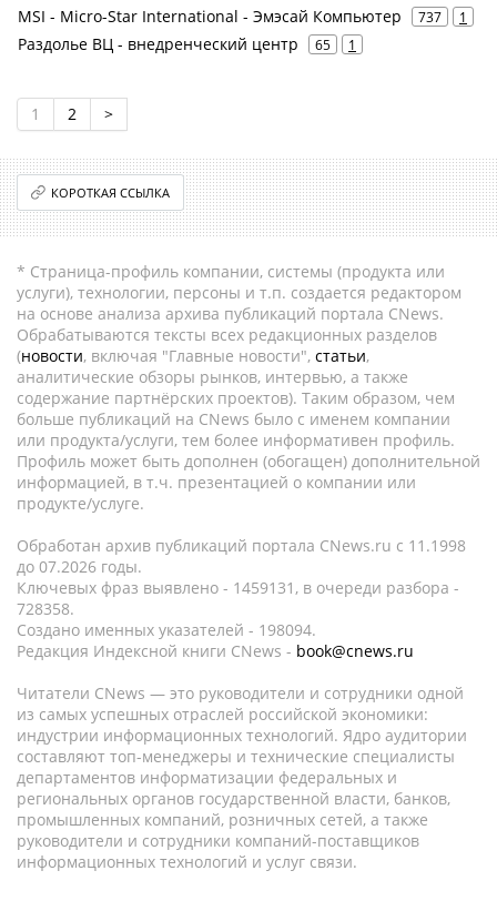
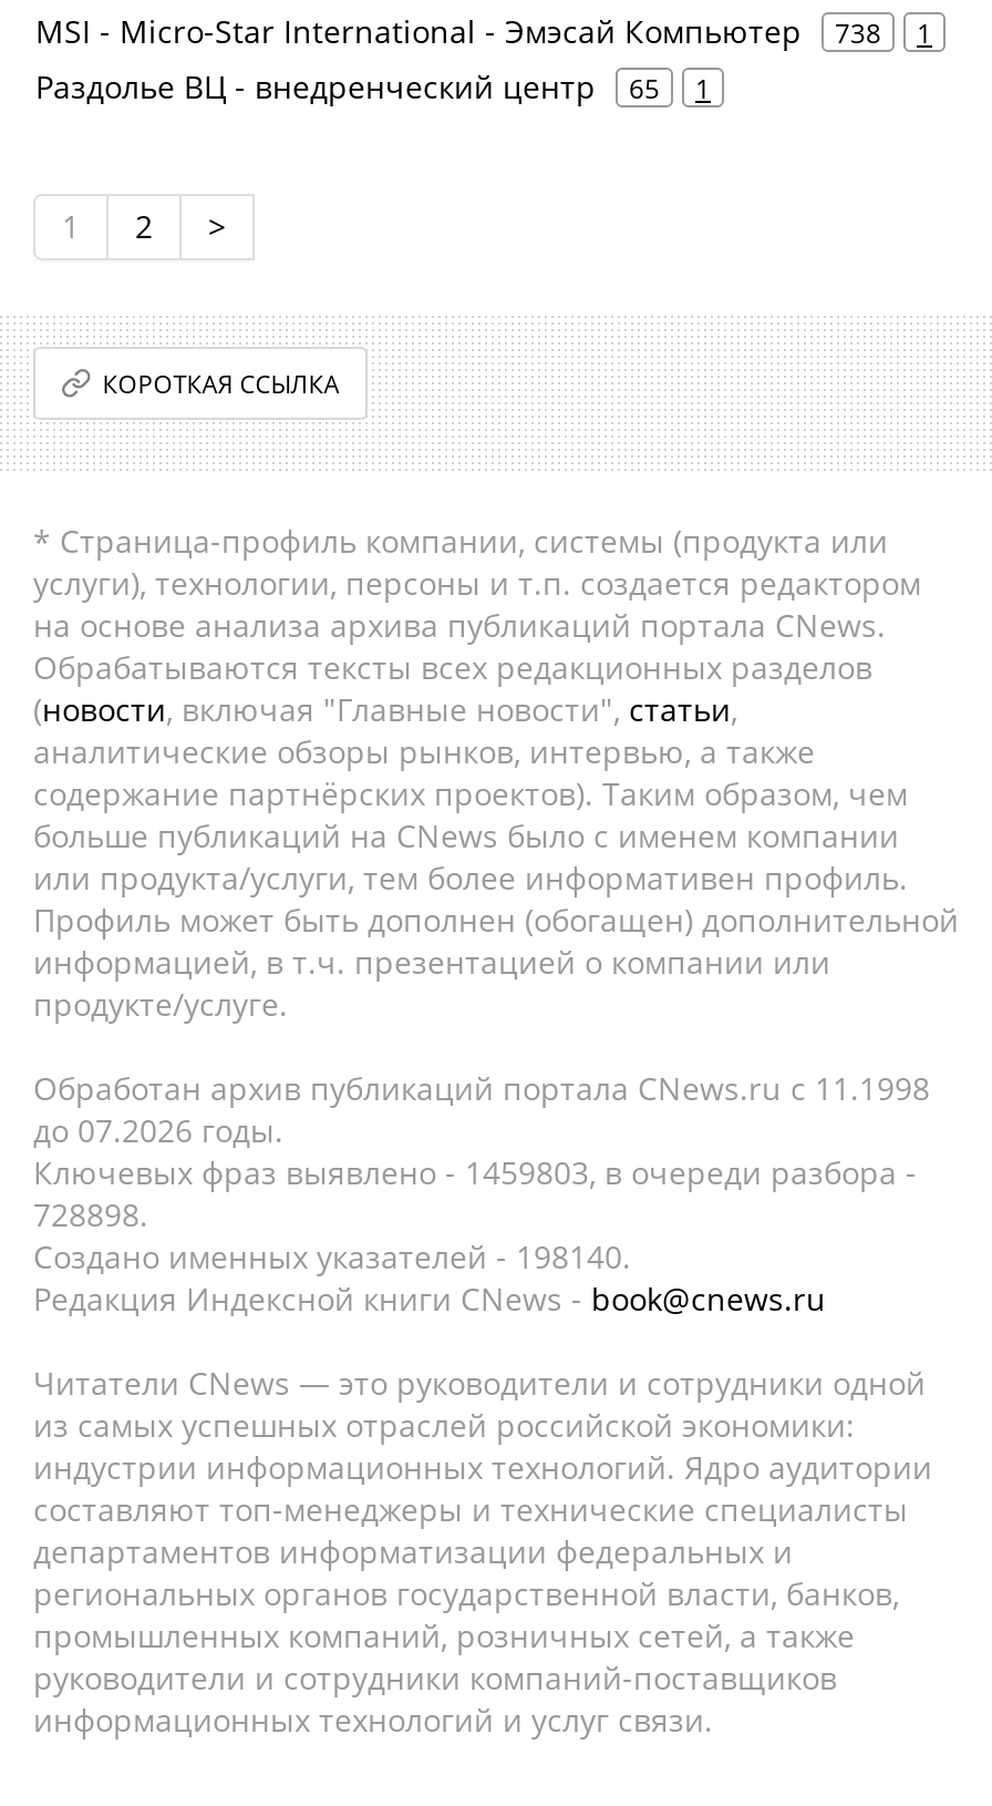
- MSI - Micro-Star International - Эмэсай Компьютер 737 1
+ MSI - Micro-Star International - Эмэсай Компьютер 738 1

- Ключевых фраз выявлено - 1459131, в очереди разбора -
+ Ключевых фраз выявлено - 1459803, в очереди разбора -

- 728358.
+ 728898.

- Создано именных указателей - 198094.
+ Создано именных указателей - 198140.
